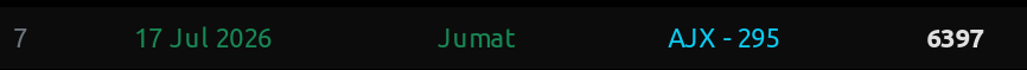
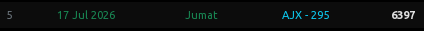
- 7
+ 5
